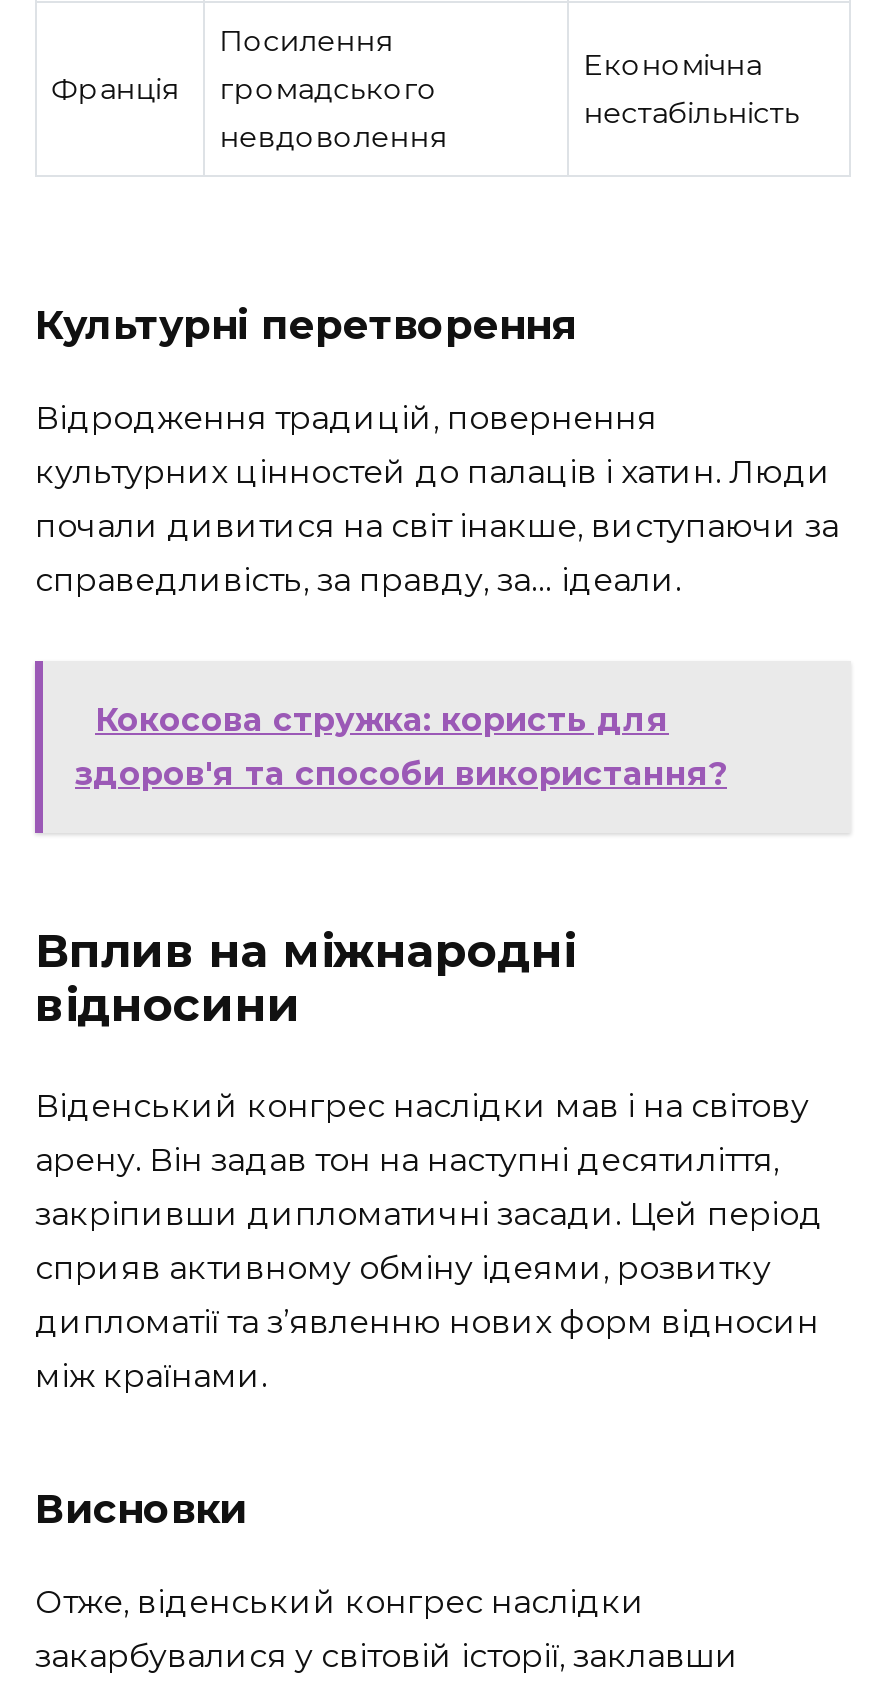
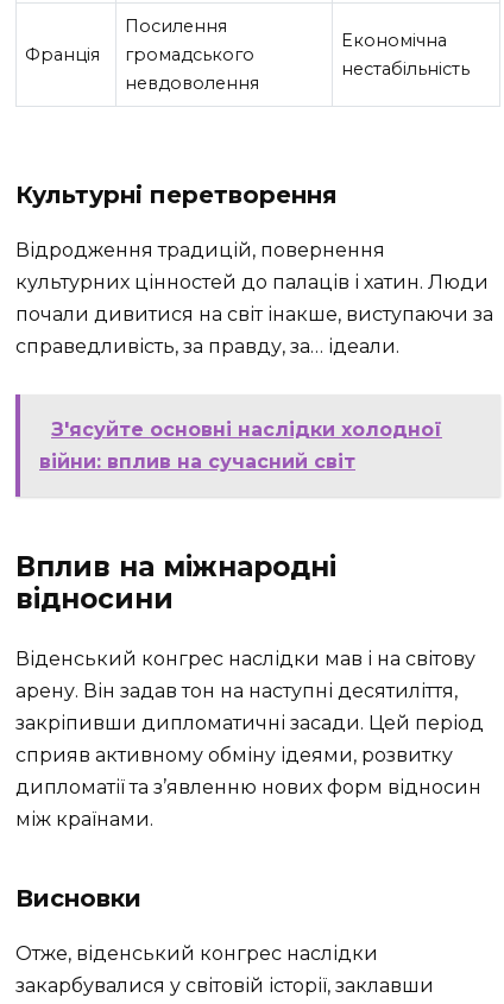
- Кокосова стружка: користь для
- здоров'я та способи використання?
+ З'ясуйте основні наслідки холодної
+ війни: вплив на сучасний світ
